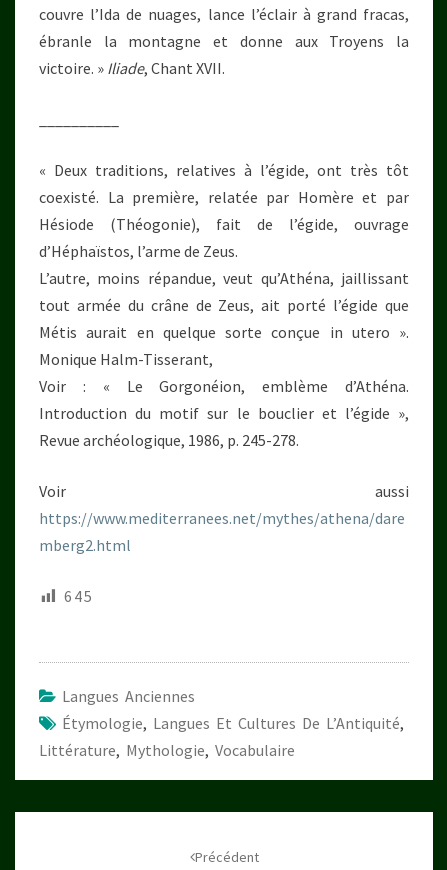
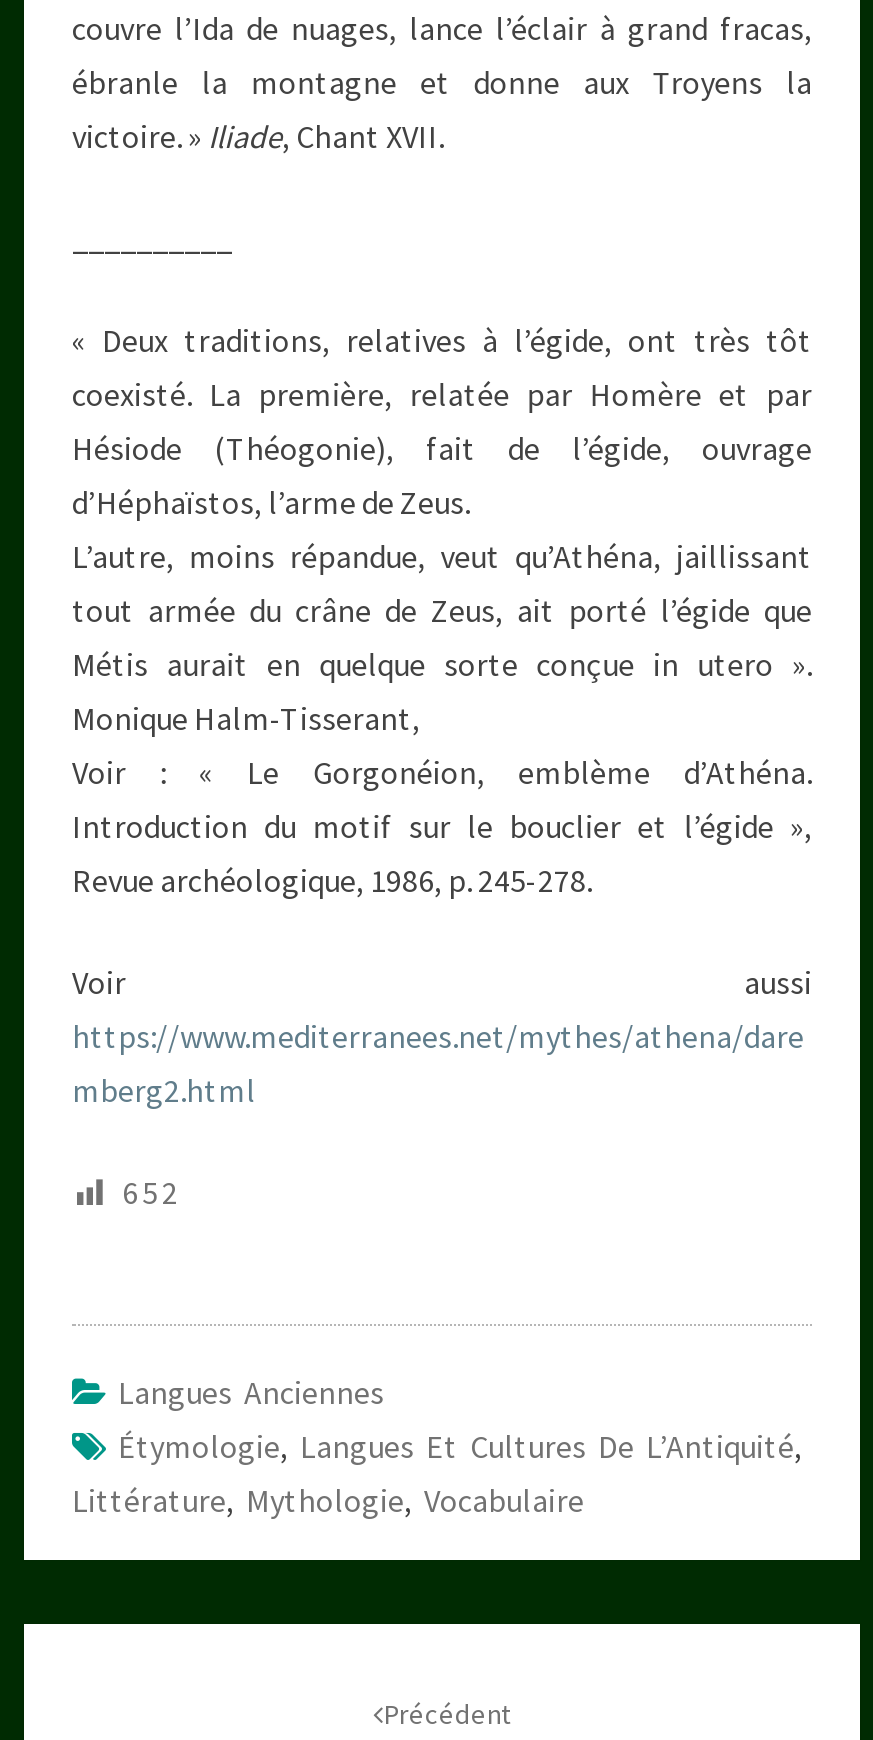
- 645
+ 652
